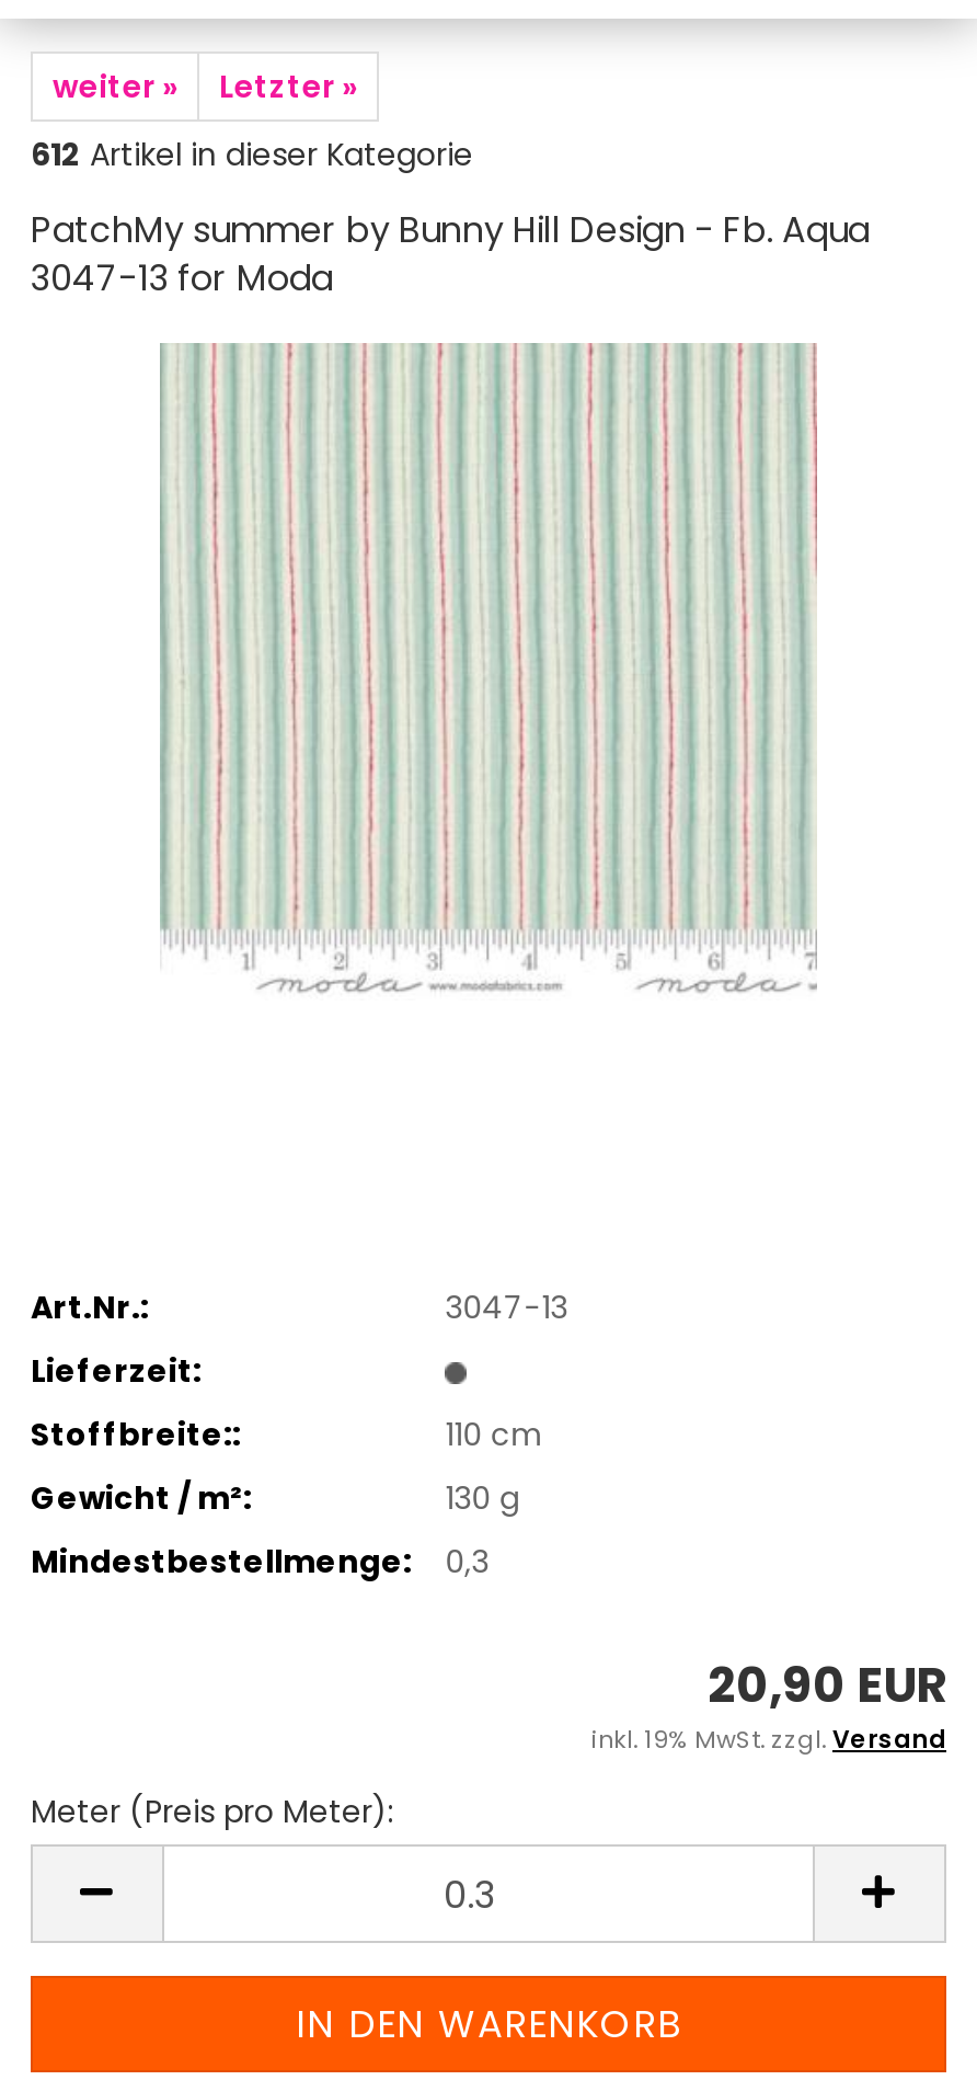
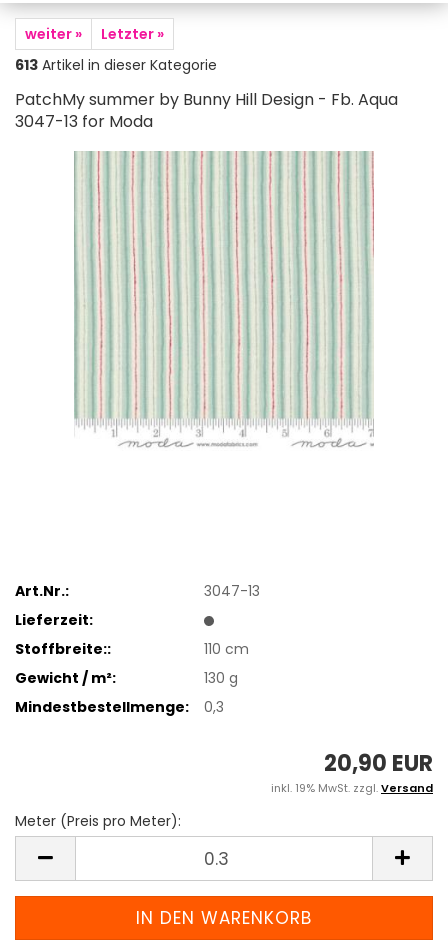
- 612 Artikel in dieser Kategorie
+ 613 Artikel in dieser Kategorie
